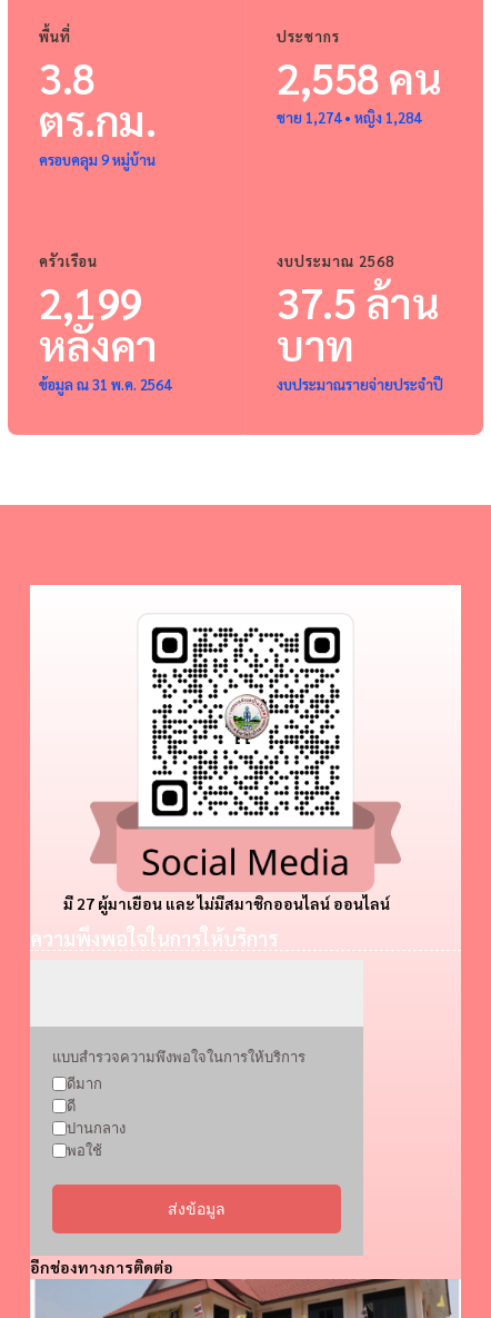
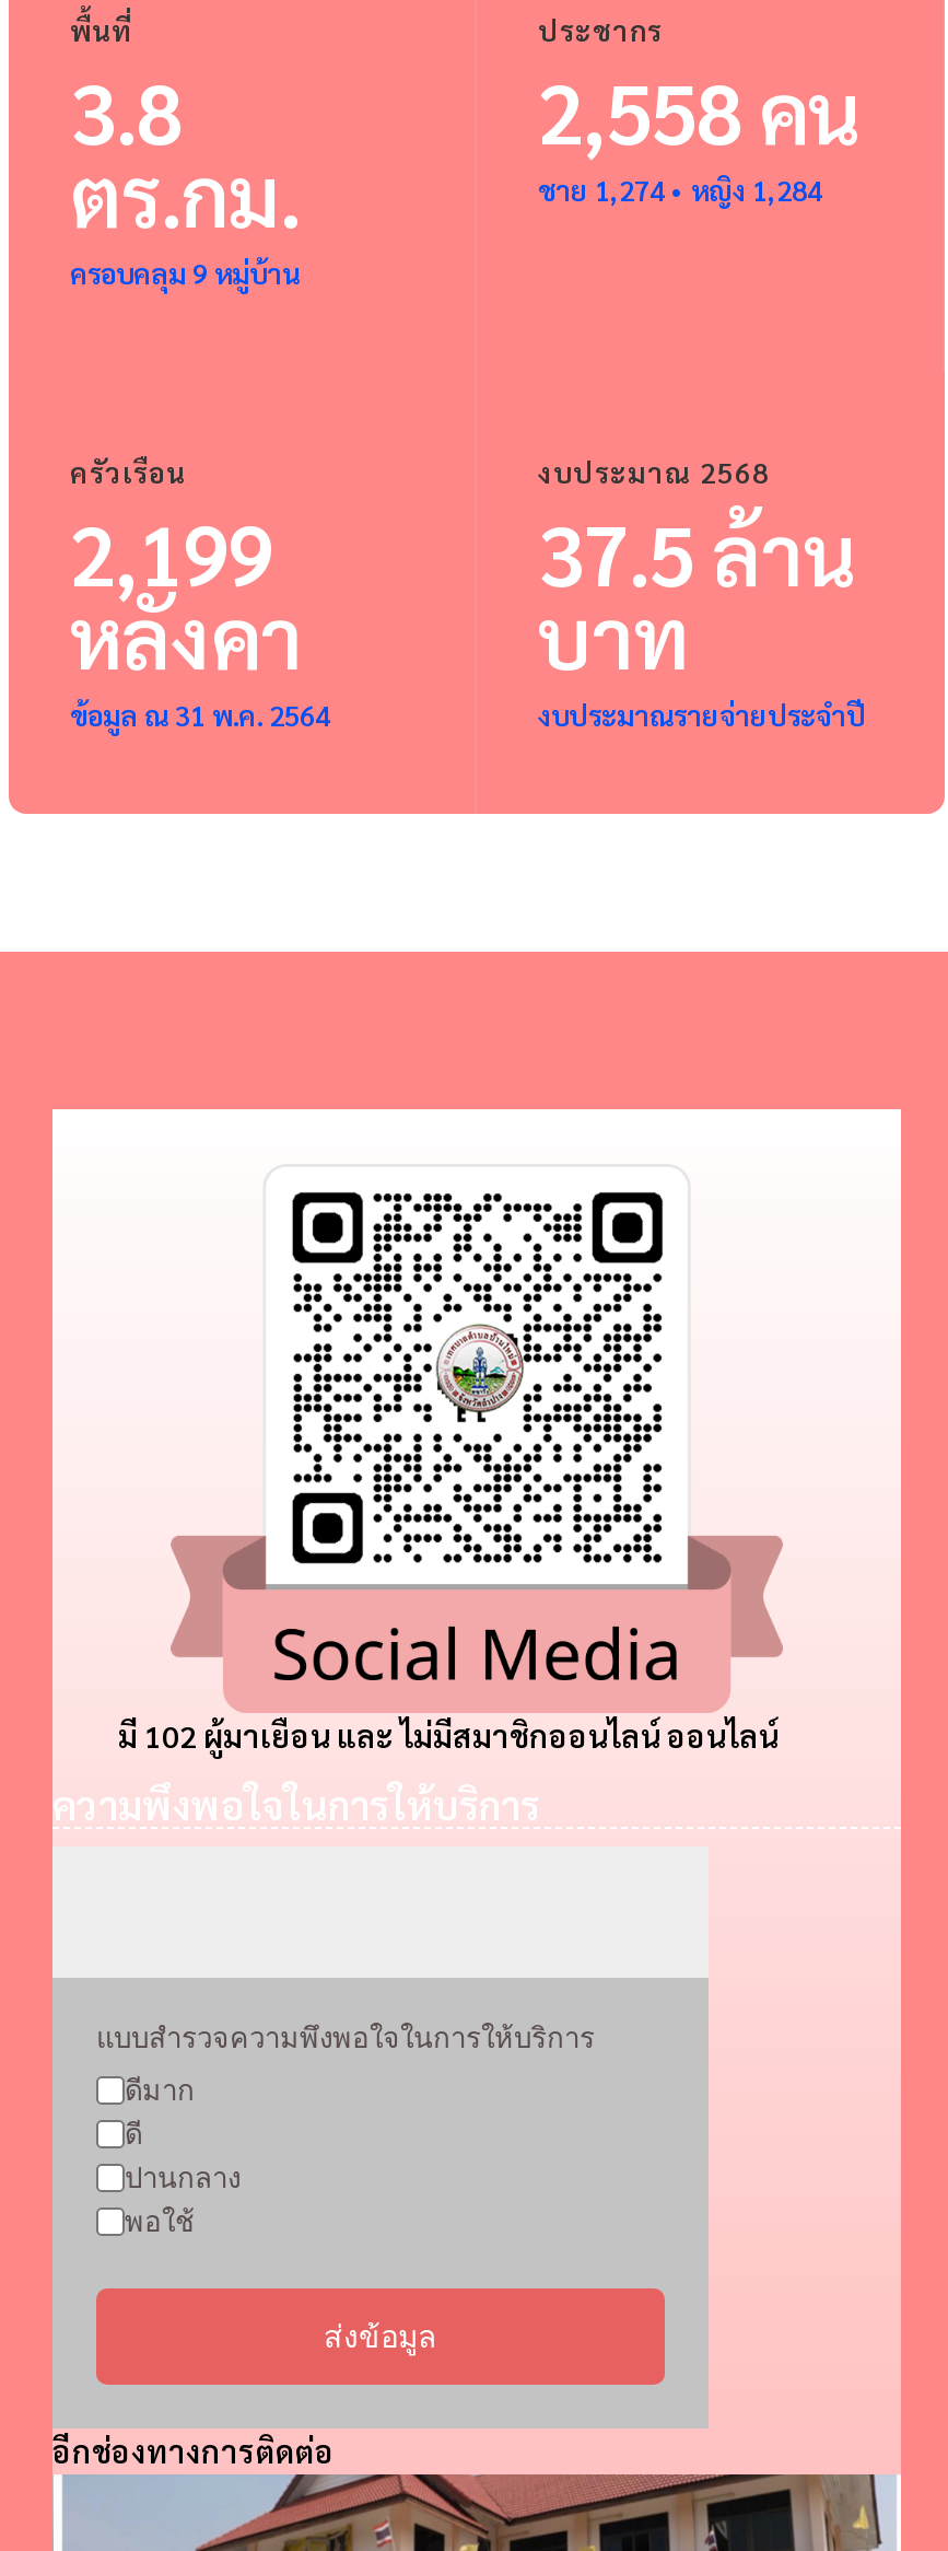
- มี 27 ผู้มาเยือน และ ไม่มีสมาชิกออนไลน์ ออนไลน์
+ มี 102 ผู้มาเยือน และ ไม่มีสมาชิกออนไลน์ ออนไลน์
